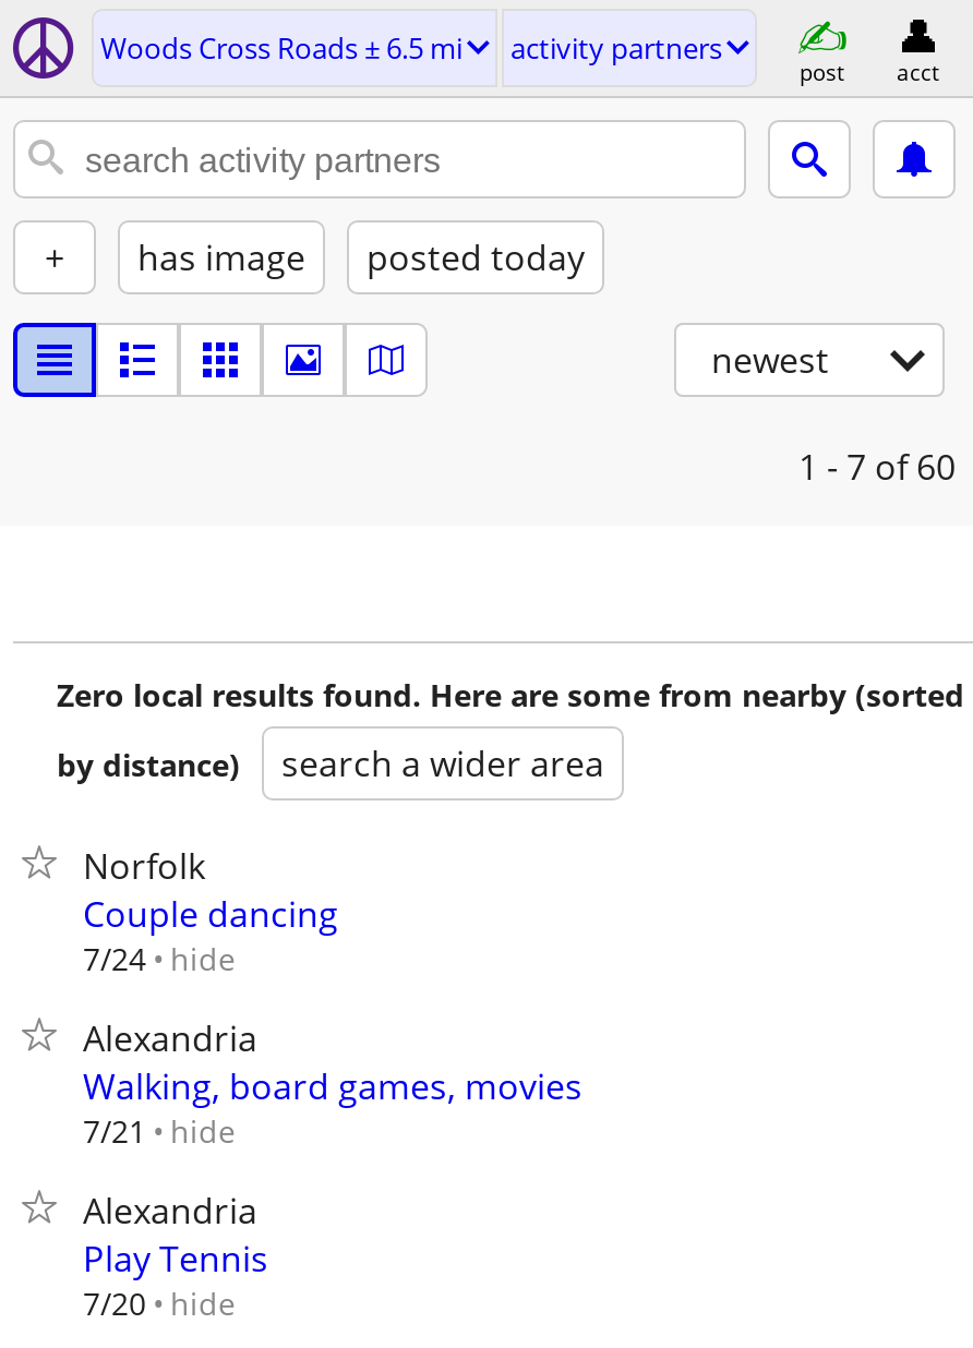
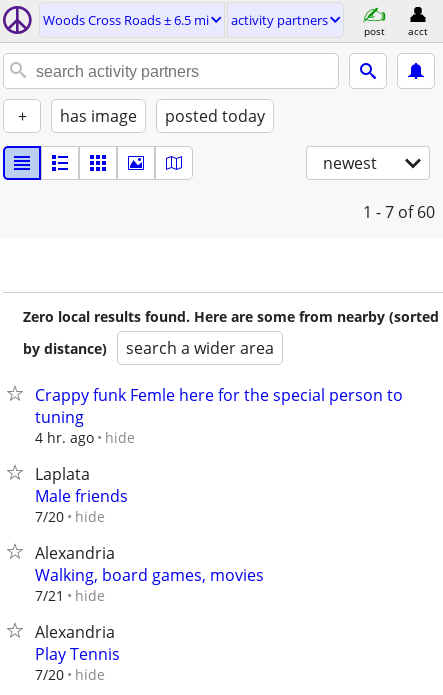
- Norfolk
- Couple dancing
- 7/24 hide
+ Crappy funk Femle here for the special person to
+ tuning
+ 4 hr. ago hide
+ Laplata
+ Male friends
+ 7/20 hide
